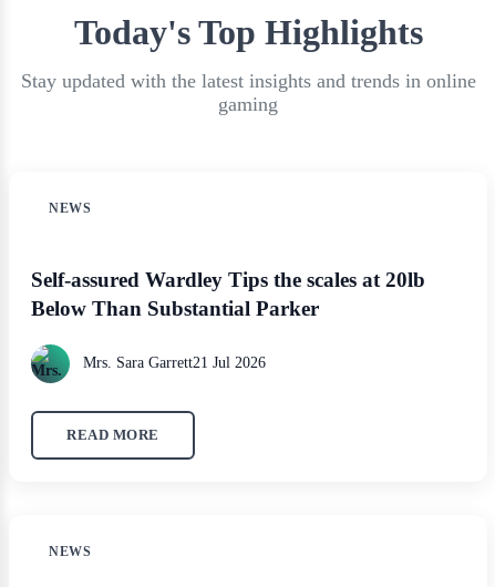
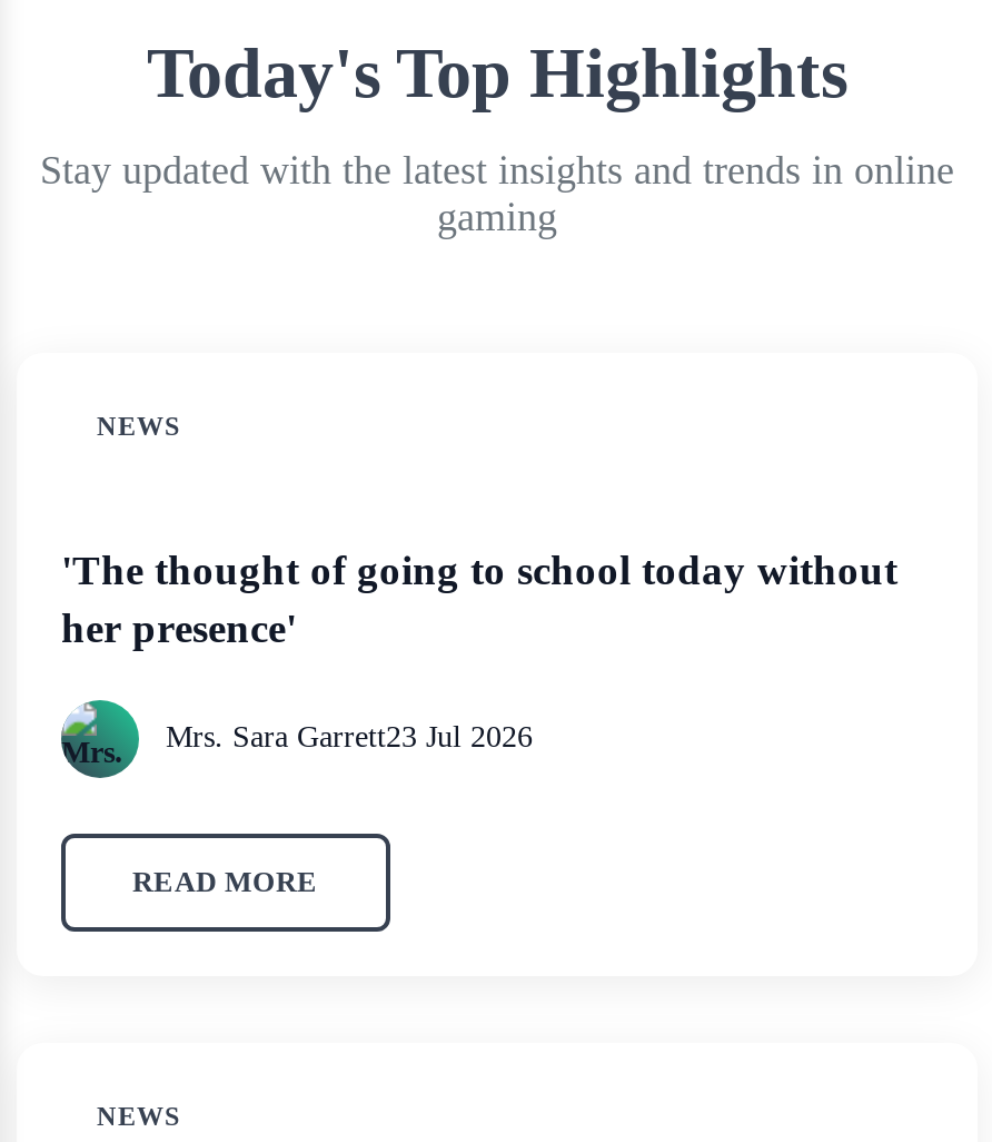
- Self-assured Wardley Tips the scales at 20lb
- Below Than Substantial Parker
+ 'The thought of going to school today without
+ her presence'

- Mrs. Sara Garrett21 Jul 2026
+ Mrs. Sara Garrett23 Jul 2026
